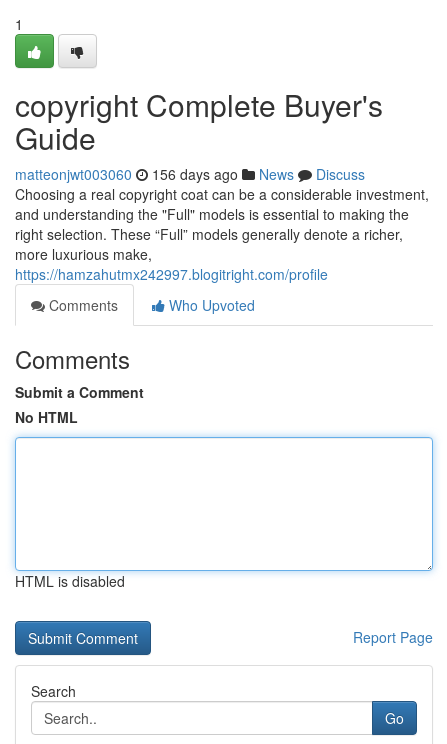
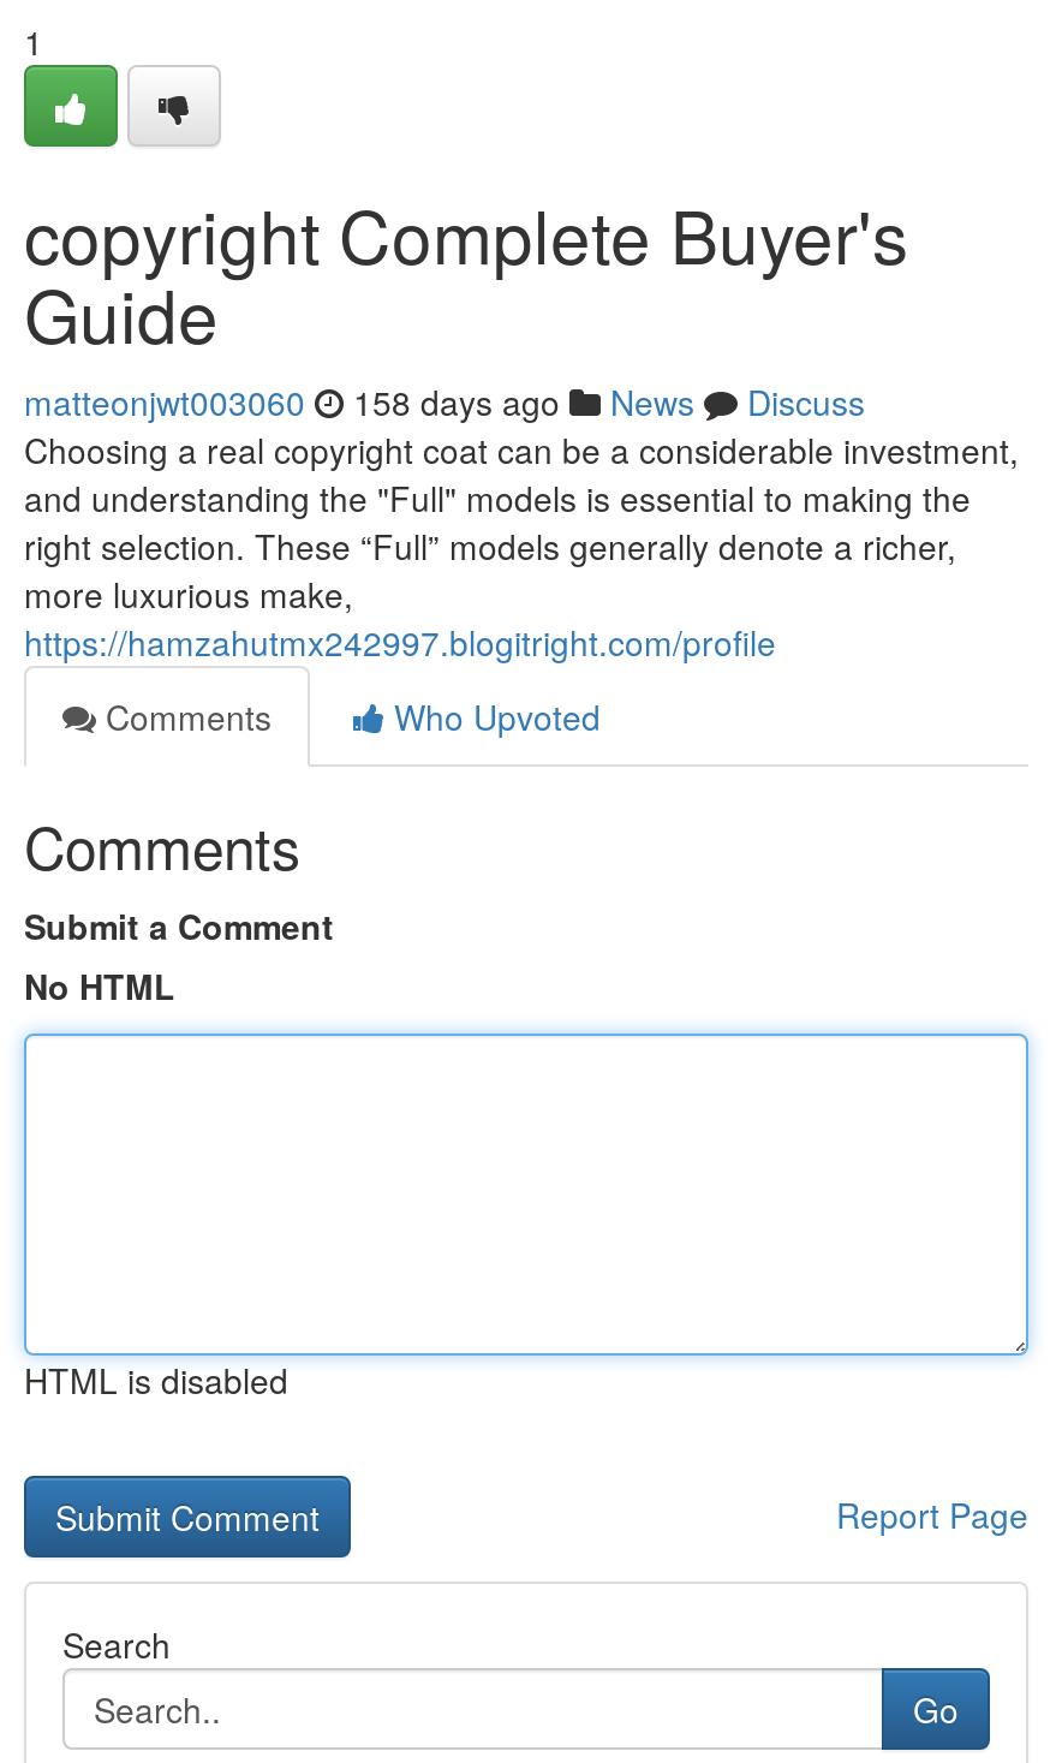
- matteonjwt003060 156 days ago News Discuss
+ matteonjwt003060 158 days ago News Discuss
